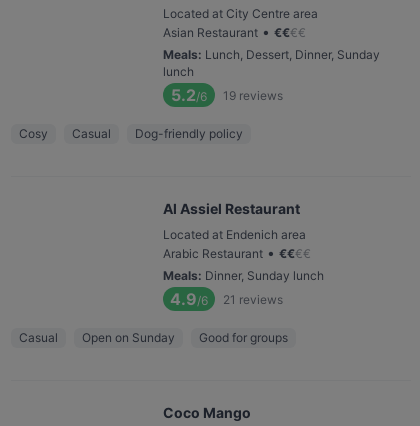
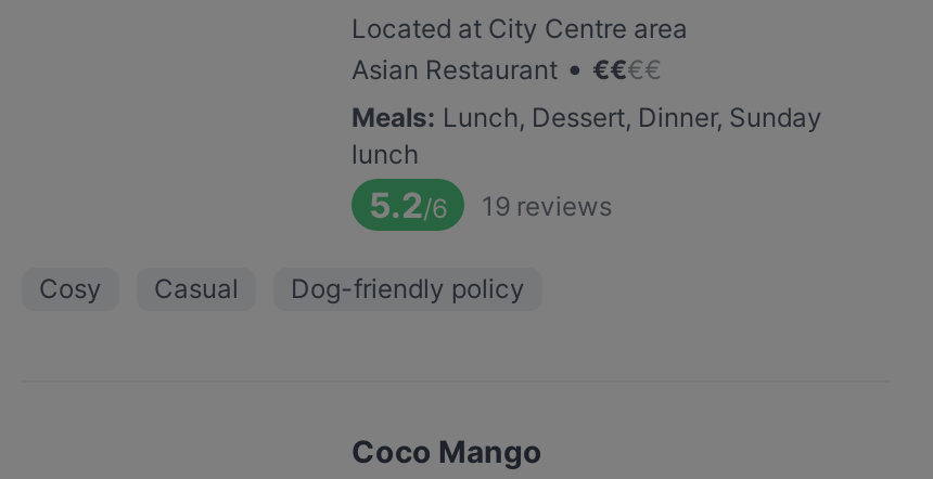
- Al Assiel Restaurant
- Located at Endenich area
- Arabic Restaurant • €€€€
- Meals: Dinner, Sunday lunch
- 4.9/6
- 21 reviews
- Casual
- Open on Sunday
- Good for groups
